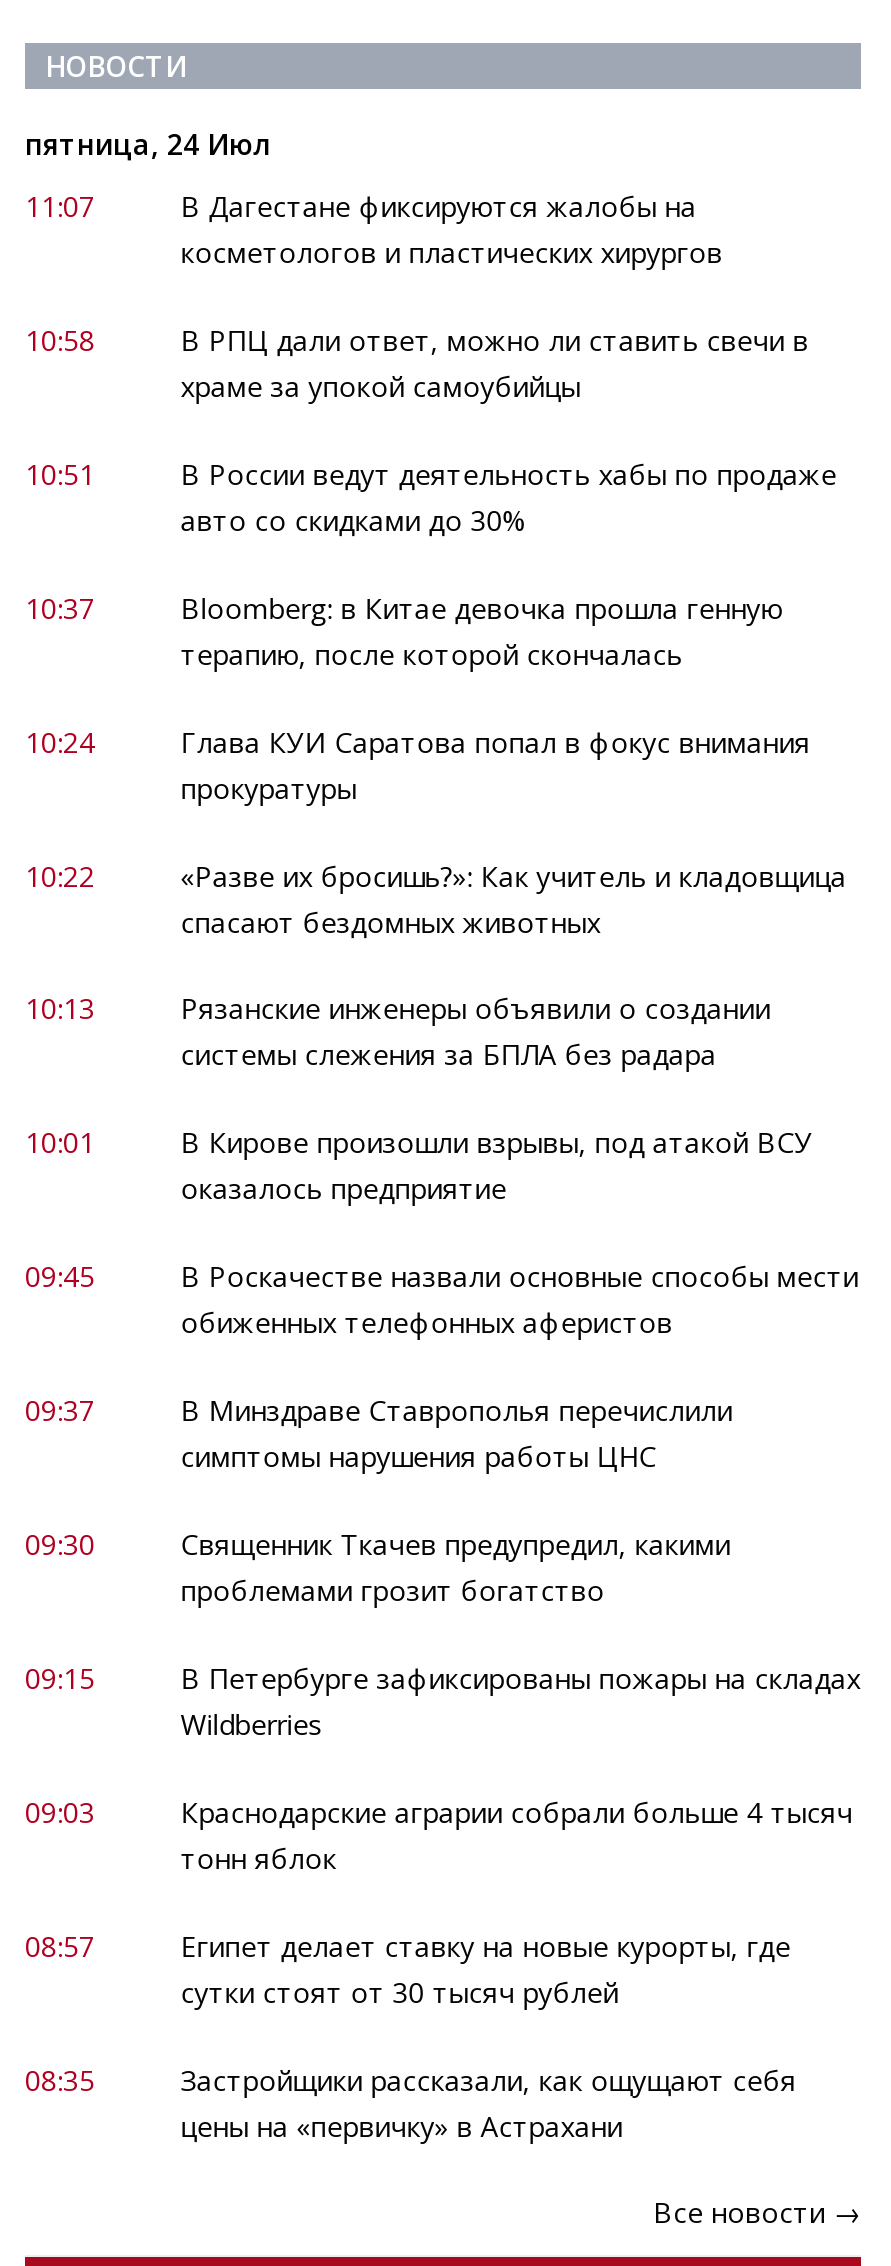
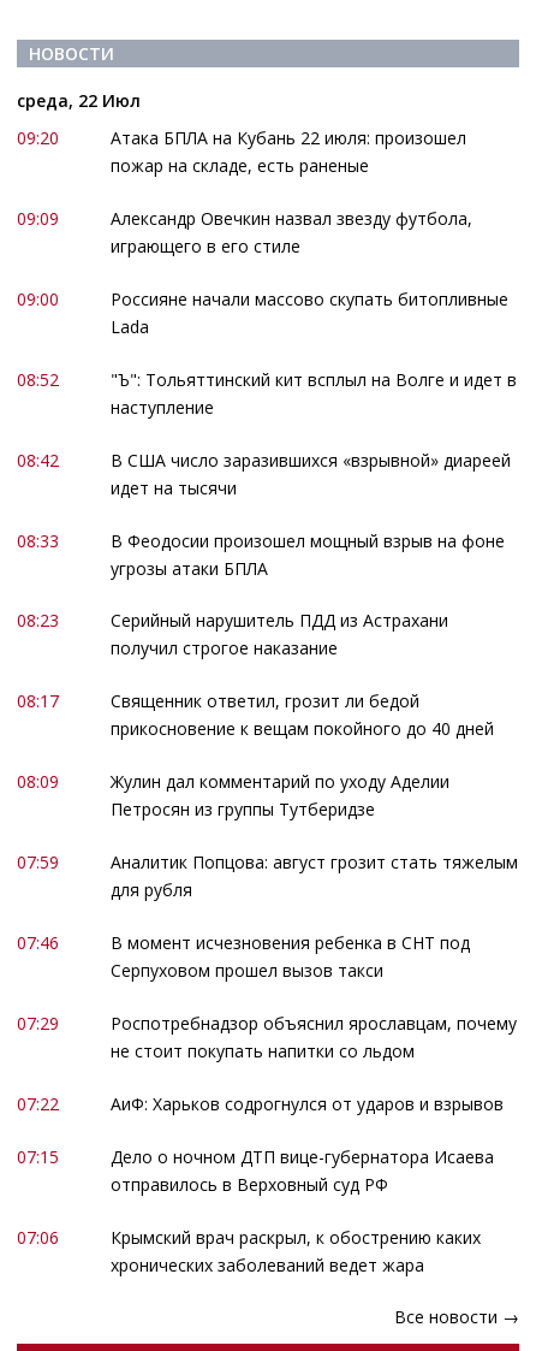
- пятница, 24 Июл
+ среда, 22 Июл

- 11:07
- В Дагестане фиксируются жалобы на
- косметологов и пластических хирургов
+ 09:20
+ Атака БПЛА на Кубань 22 июля: произошел
+ пожар на складе, есть раненые

- 10:58
- В РПЦ дали ответ, можно ли ставить свечи в
- храме за упокой самоубийцы
+ 09:09
+ Александр Овечкин назвал звезду футбола,
+ играющего в его стиле

- 10:51
- В России ведут деятельность хабы по продаже
- авто со скидками до 30%
+ 09:00
+ Россияне начали массово скупать битопливные
+ Lada

- 10:37
- Bloomberg: в Китае девочка прошла генную
- терапию, после которой скончалась
+ 08:52
+ "Ъ": Тольяттинский кит всплыл на Волге и идет в
+ наступление

- 10:24
- Глава КУИ Саратова попал в фокус внимания
- прокуратуры
+ 08:42
+ В США число заразившихся «взрывной» диареей
+ идет на тысячи

- 10:22
- «Разве их бросишь?»: Как учитель и кладовщица
- спасают бездомных животных
+ 08:33
+ В Феодосии произошел мощный взрыв на фоне
+ угрозы атаки БПЛА

- 10:13
- Рязанские инженеры объявили о создании
- системы слежения за БПЛА без радара
+ 08:23
+ Серийный нарушитель ПДД из Астрахани
+ получил строгое наказание

- 10:01
- В Кирове произошли взрывы, под атакой ВСУ
- оказалось предприятие
+ 08:17
+ Священник ответил, грозит ли бедой
+ прикосновение к вещам покойного до 40 дней

- 09:45
- В Роскачестве назвали основные способы мести
- обиженных телефонных аферистов
+ 08:09
+ Жулин дал комментарий по уходу Аделии
+ Петросян из группы Тутберидзе

- 09:37
- В Минздраве Ставрополья перечислили
- симптомы нарушения работы ЦНС
+ 07:59
+ Аналитик Попцова: август грозит стать тяжелым
+ для рубля

- 09:30
- Священник Ткачев предупредил, какими
- проблемами грозит богатство
+ 07:46
+ В момент исчезновения ребенка в СНТ под
+ Серпуховом прошел вызов такси

- 09:15
- В Петербурге зафиксированы пожары на складах
- Wildberries
+ 07:29
+ Роспотребнадзор объяснил ярославцам, почему
+ не стоит покупать напитки со льдом

- 09:03
- Краснодарские аграрии собрали больше 4 тысяч
- тонн яблок
+ 07:22
+ АиФ: Харьков содрогнулся от ударов и взрывов

- 08:57
- Египет делает ставку на новые курорты, где
- сутки стоят от 30 тысяч рублей
+ 07:15
+ Дело о ночном ДТП вице-губернатора Исаева
+ отправилось в Верховный суд РФ

- 08:35
- Застройщики рассказали, как ощущают себя
- цены на «первичку» в Астрахани
+ 07:06
+ Крымский врач раскрыл, к обострению каких
+ хронических заболеваний ведет жара
